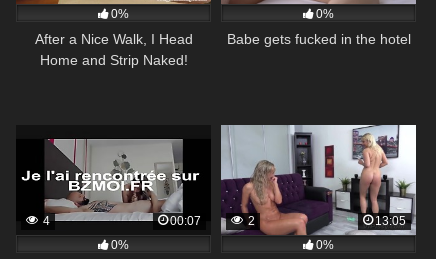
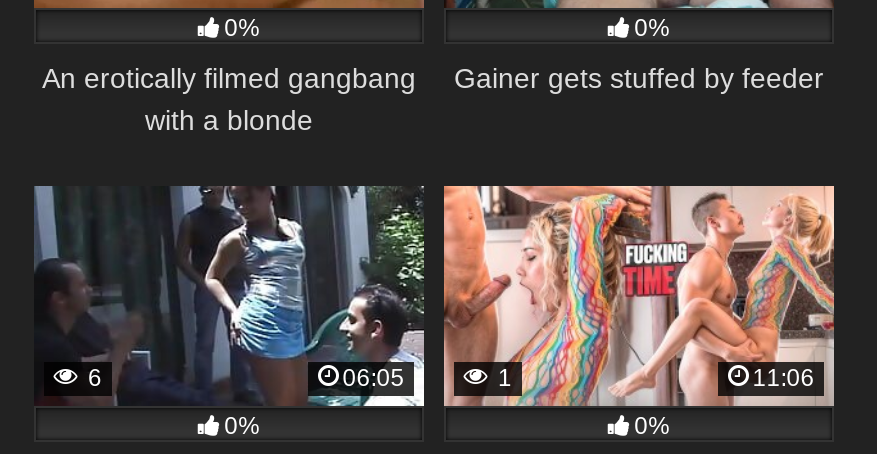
- After a Nice Walk, I Head
- Home and Strip Naked!
+ An erotically filmed gangbang
+ with a blonde

- Babe gets fucked in the hotel
+ Gainer gets stuffed by feeder

- [image]
- 4
- 00:07
+ [image]
+ 6
+ 06:05

- [image]
- 2
- 13:05
+ [image]
+ 1
+ 11:06
